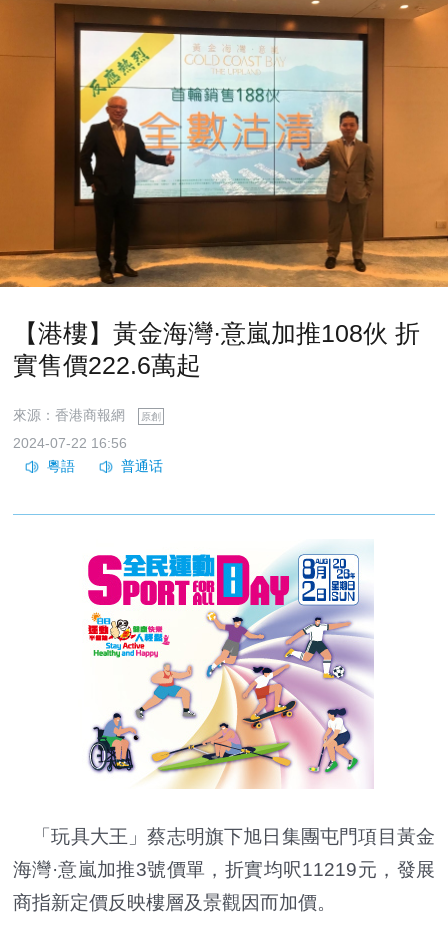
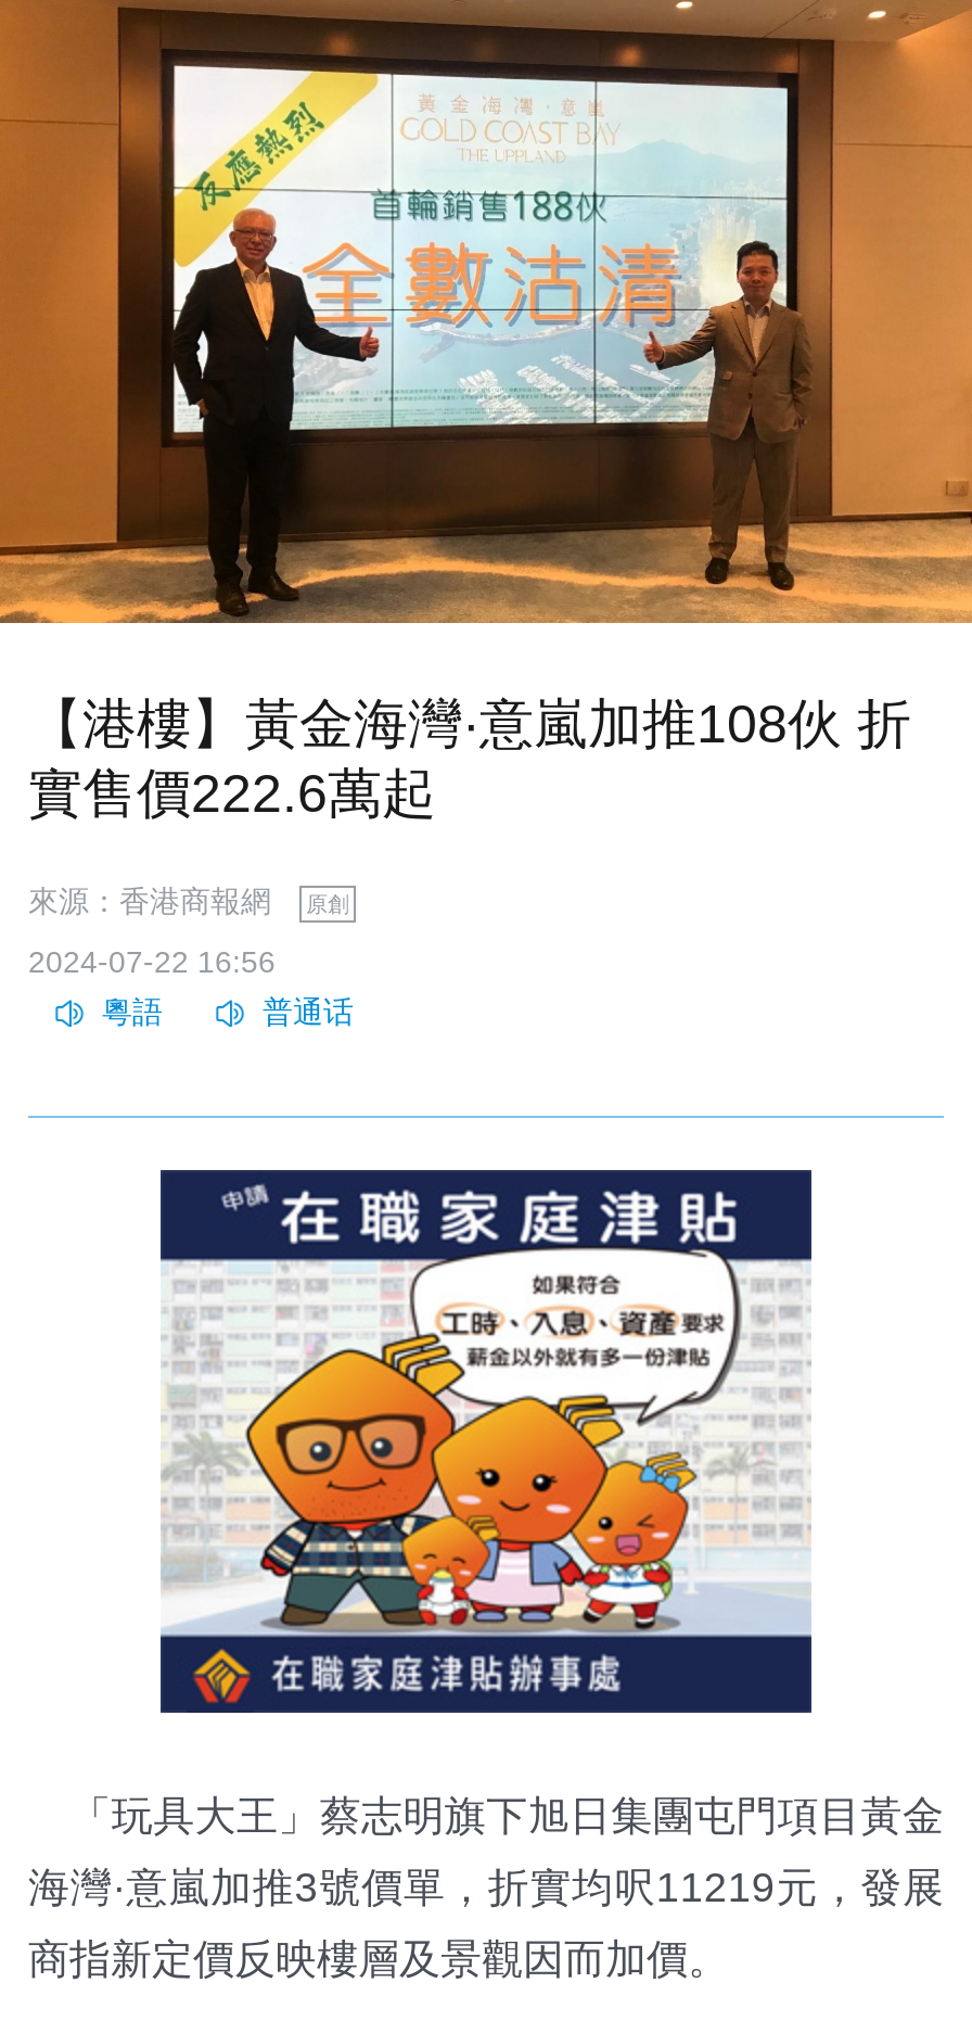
- [image]
+ [image]
